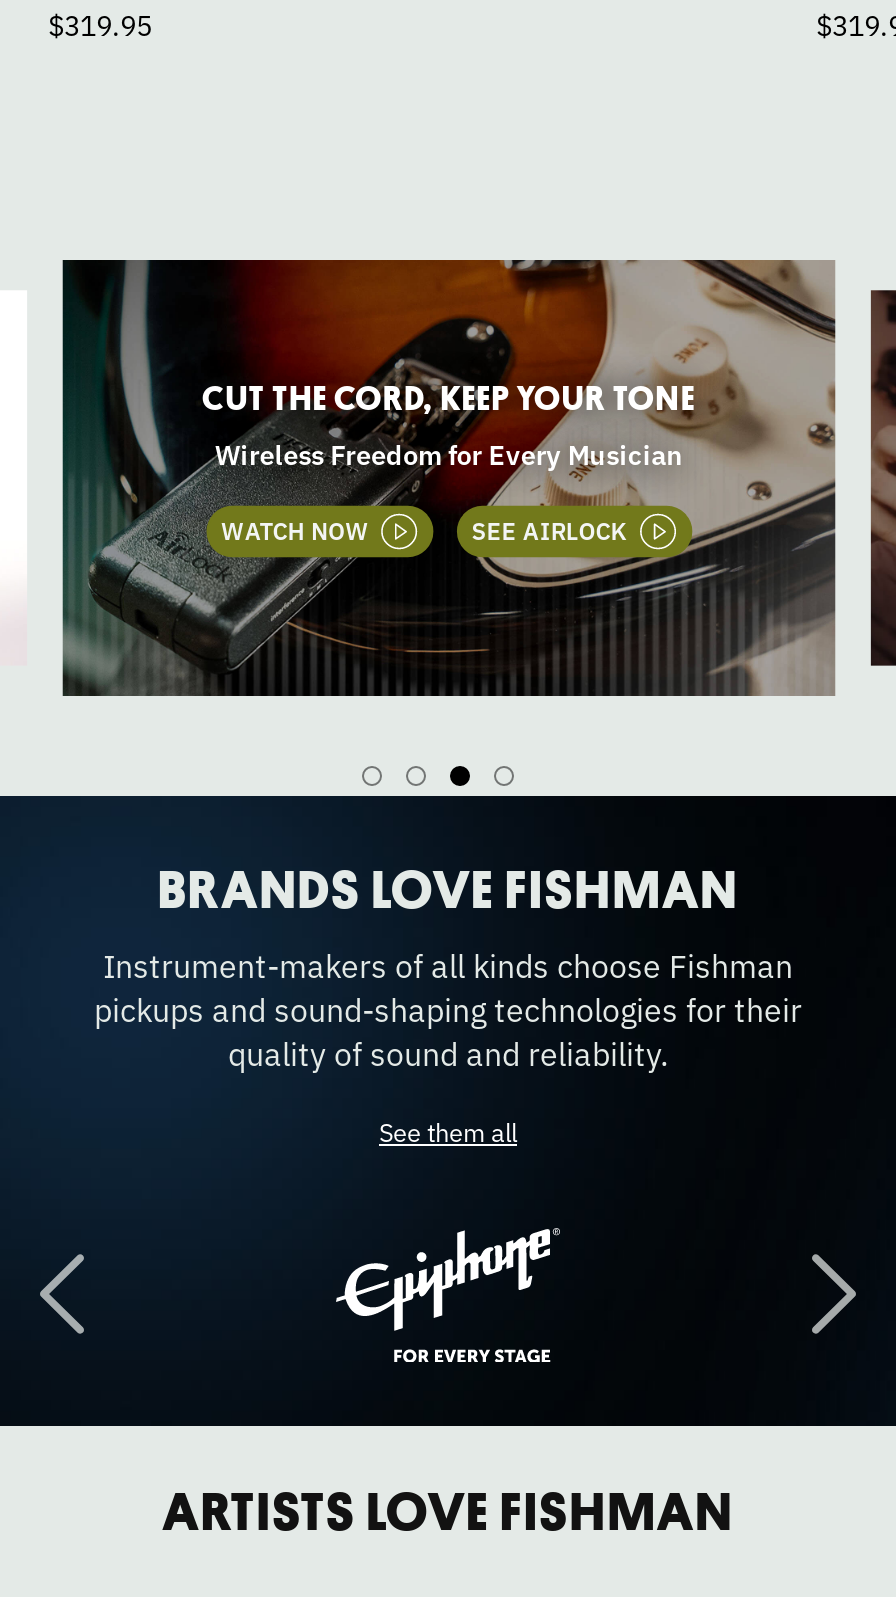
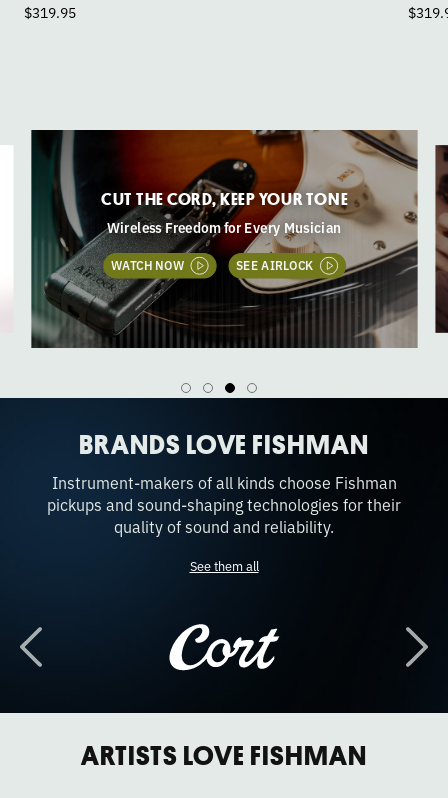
- [image]
+ [image]
